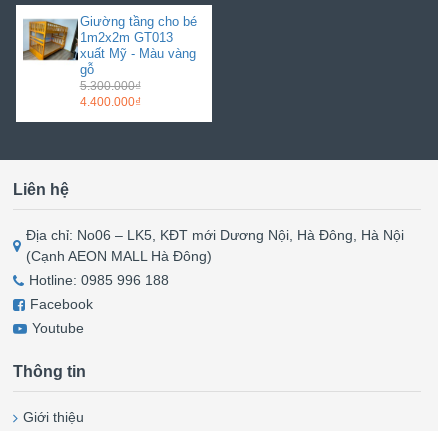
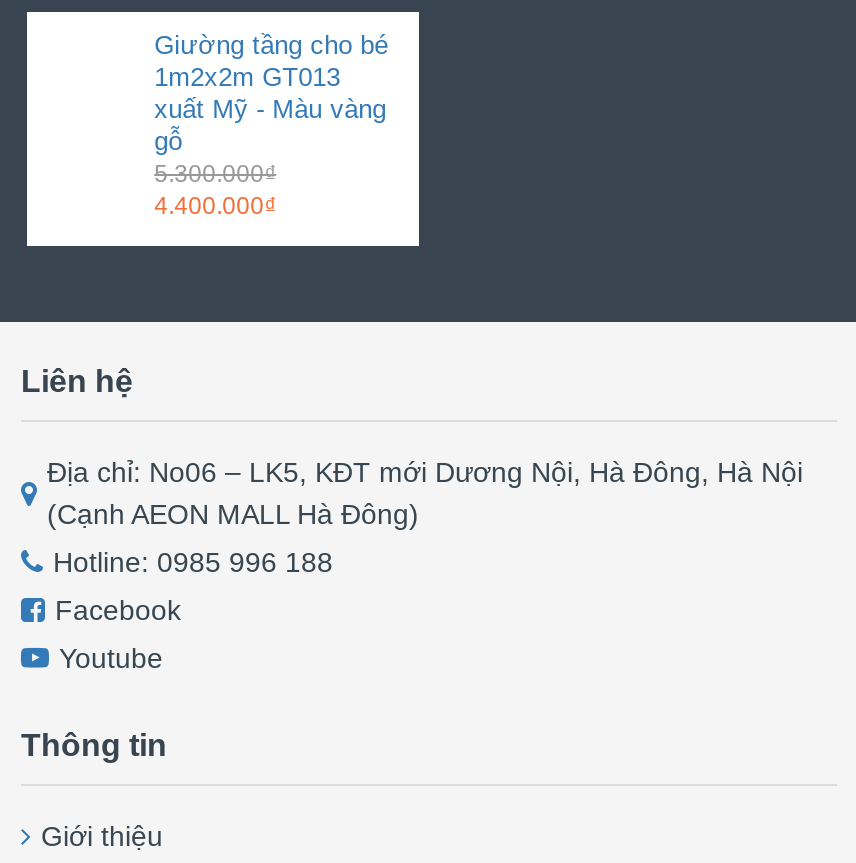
- [image]
